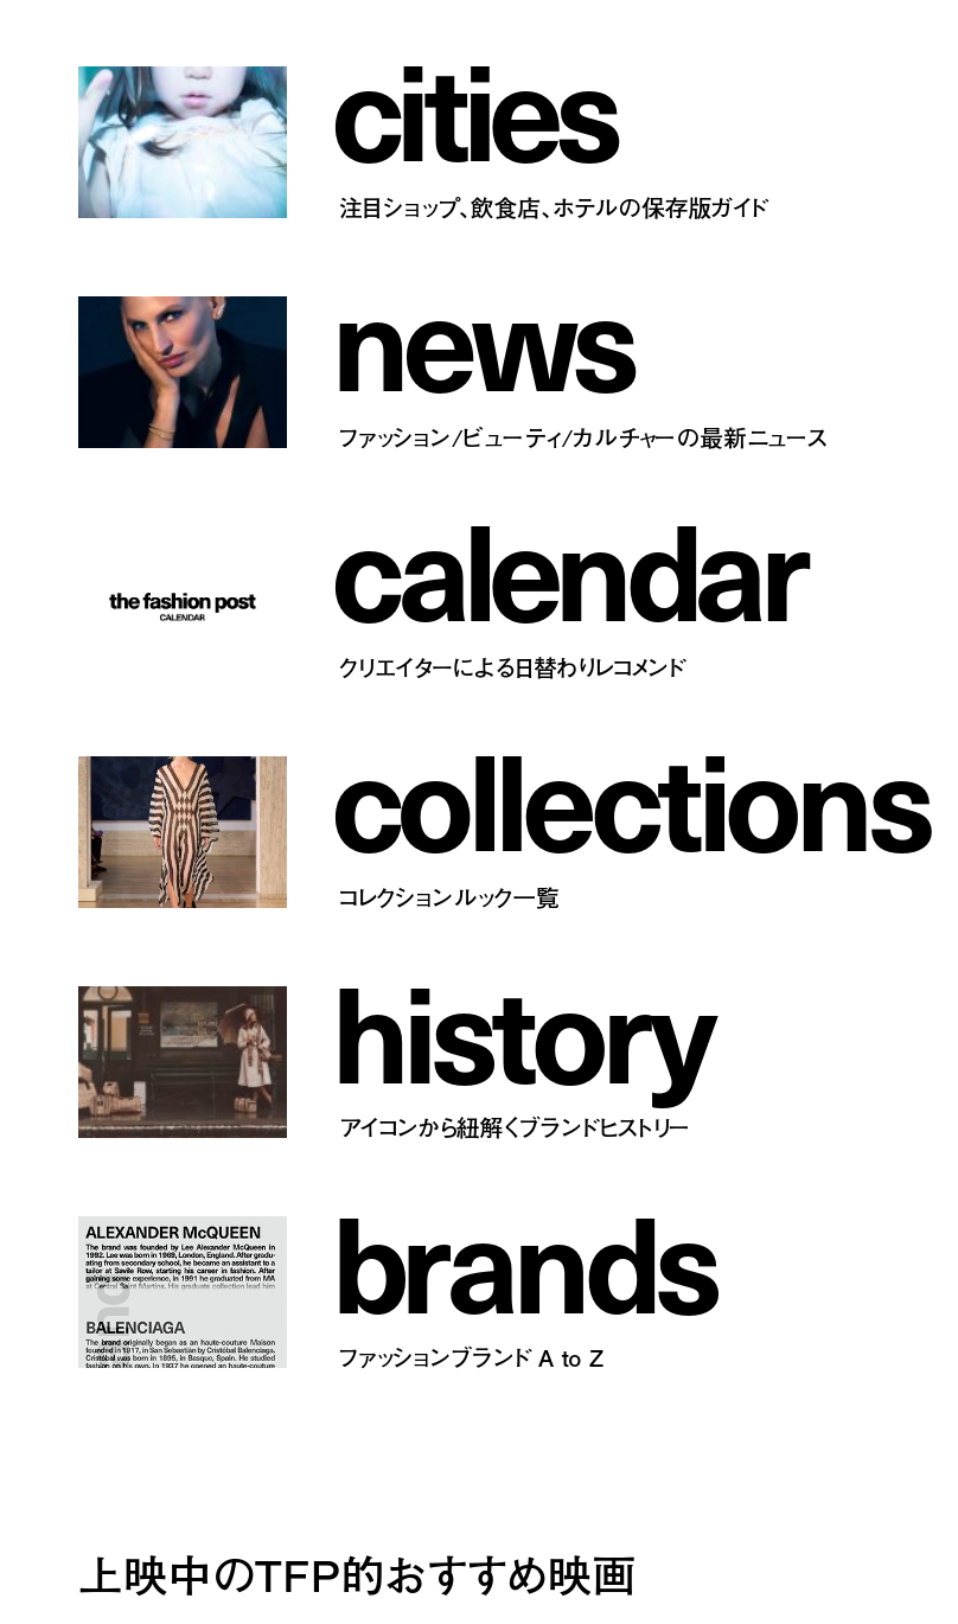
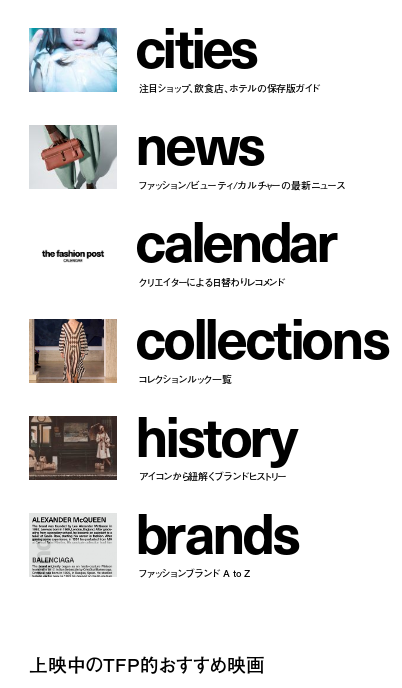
- [image]
+ [image]
